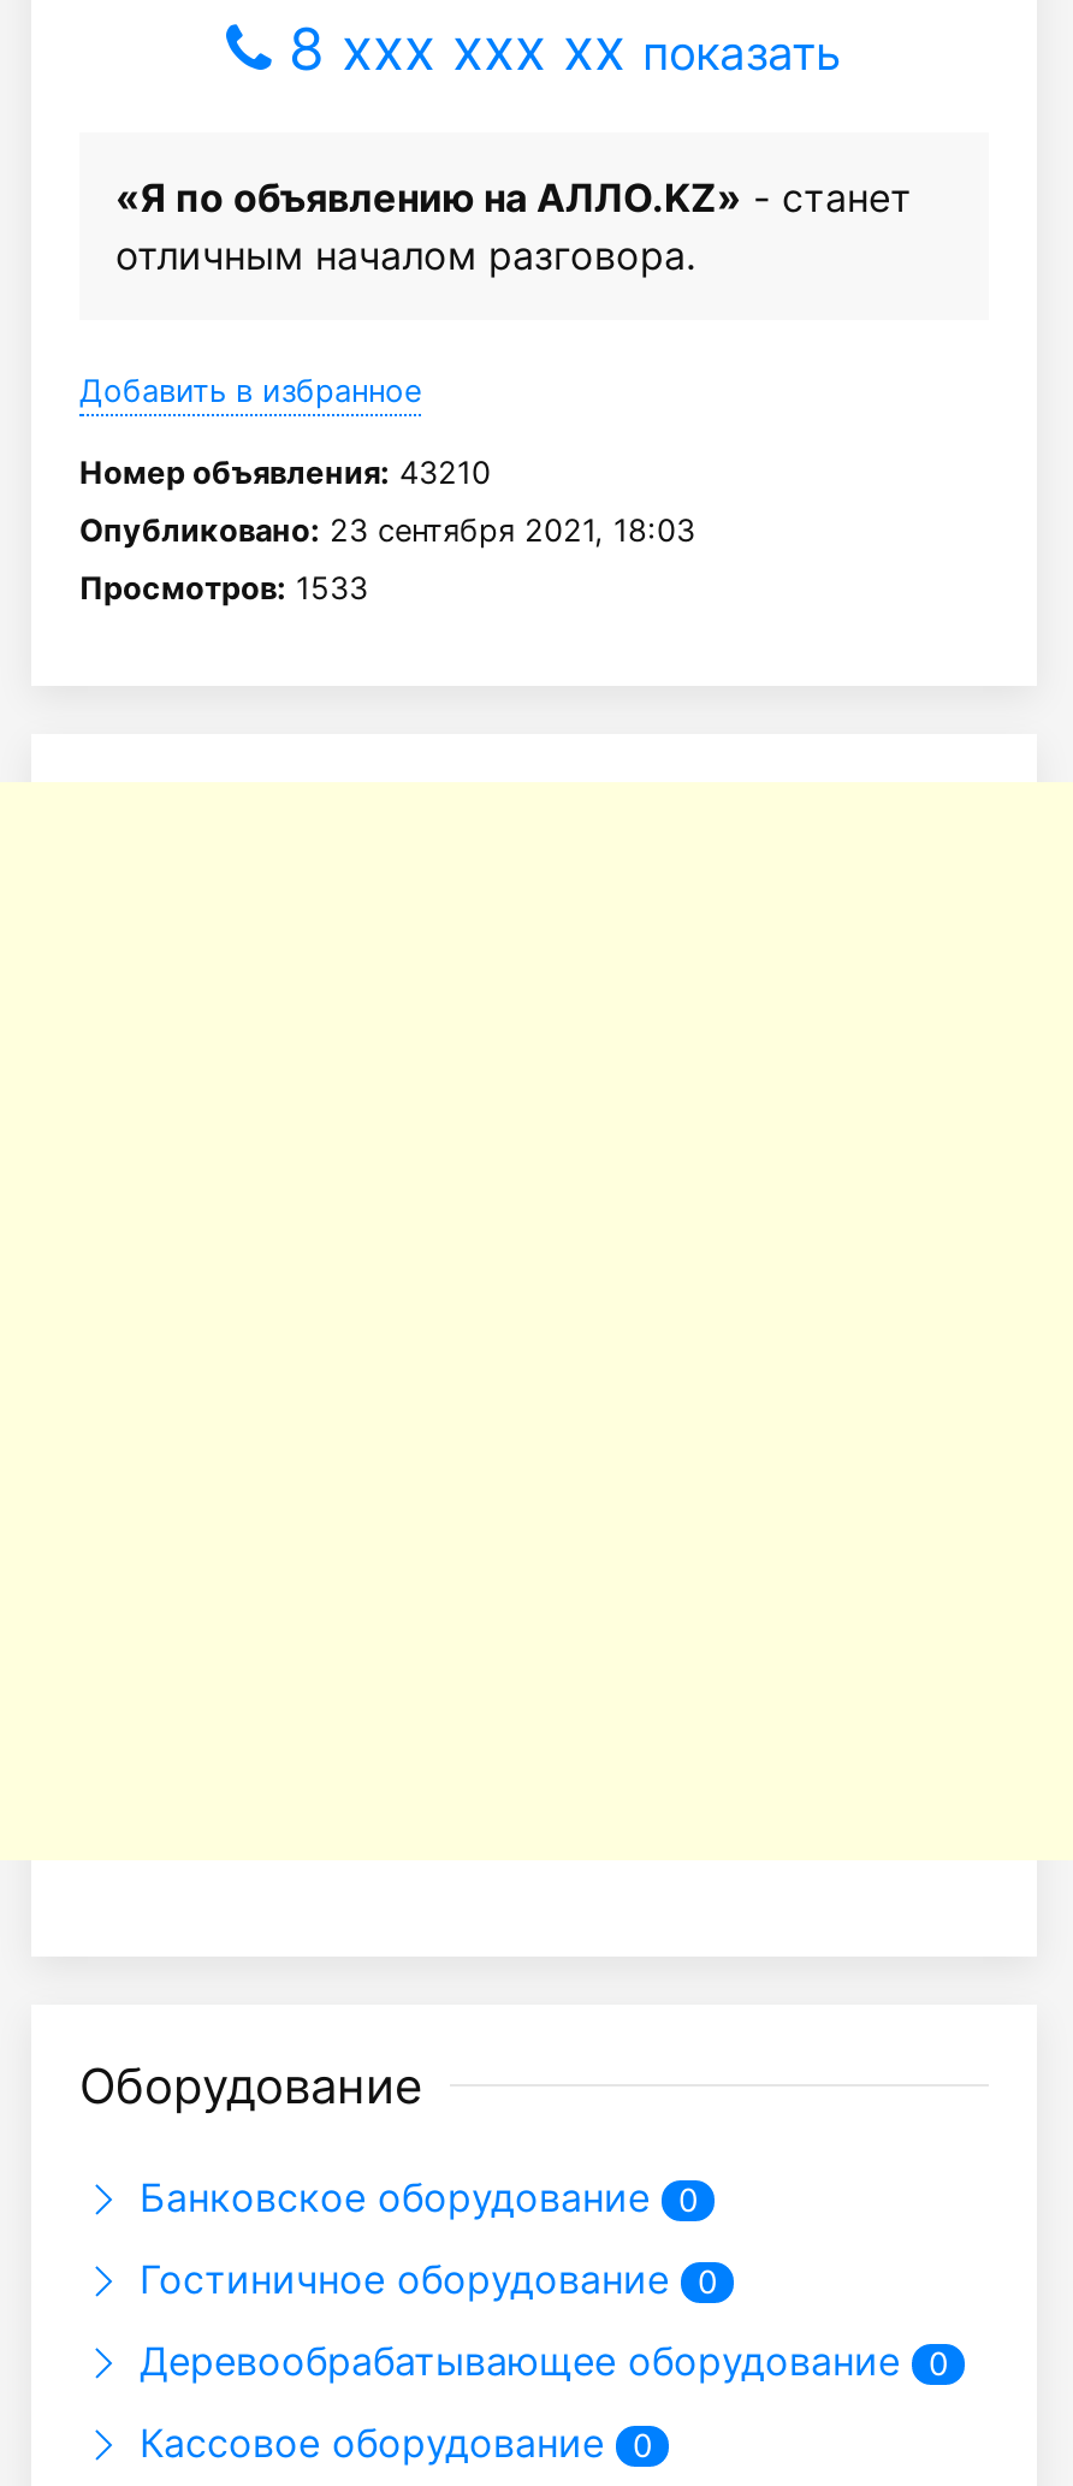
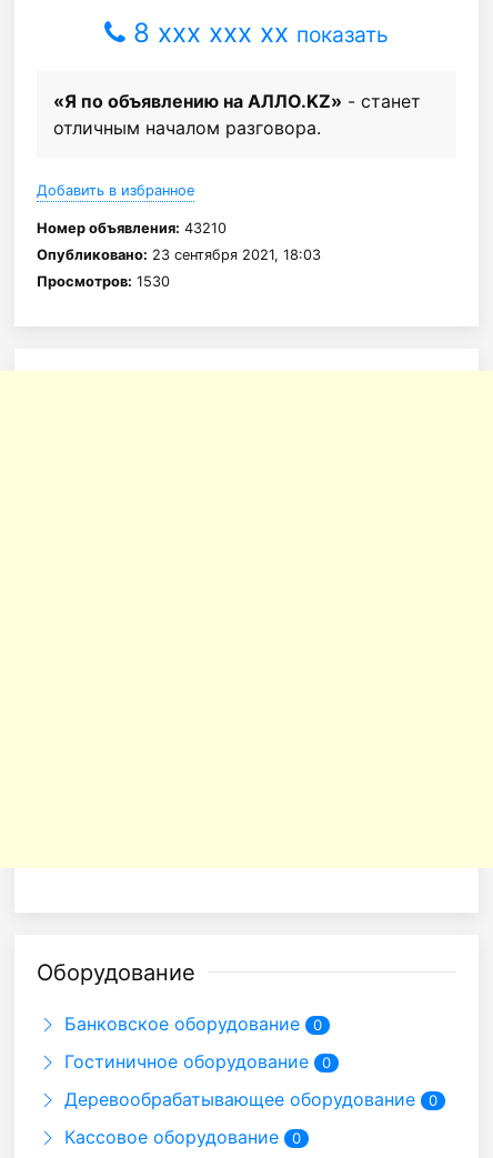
- Просмотров: 1533
+ Просмотров: 1530
